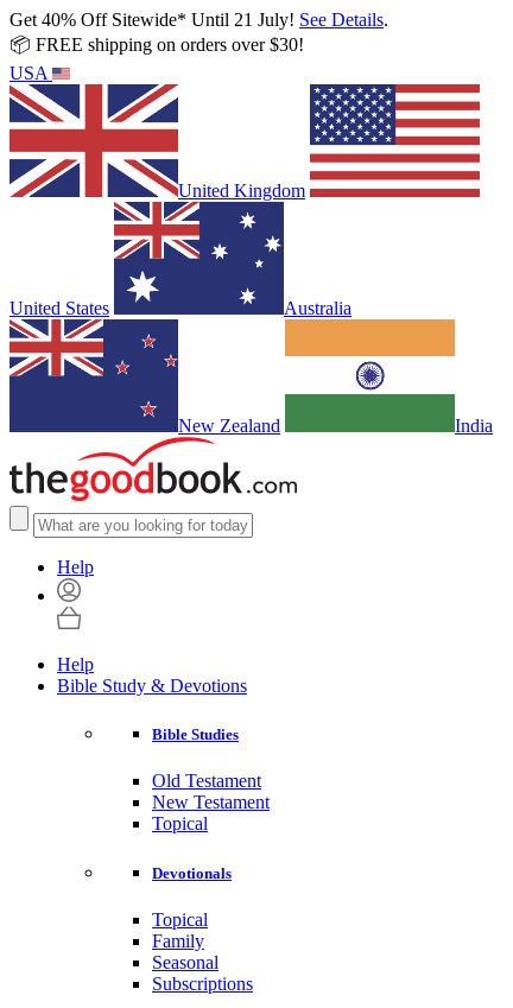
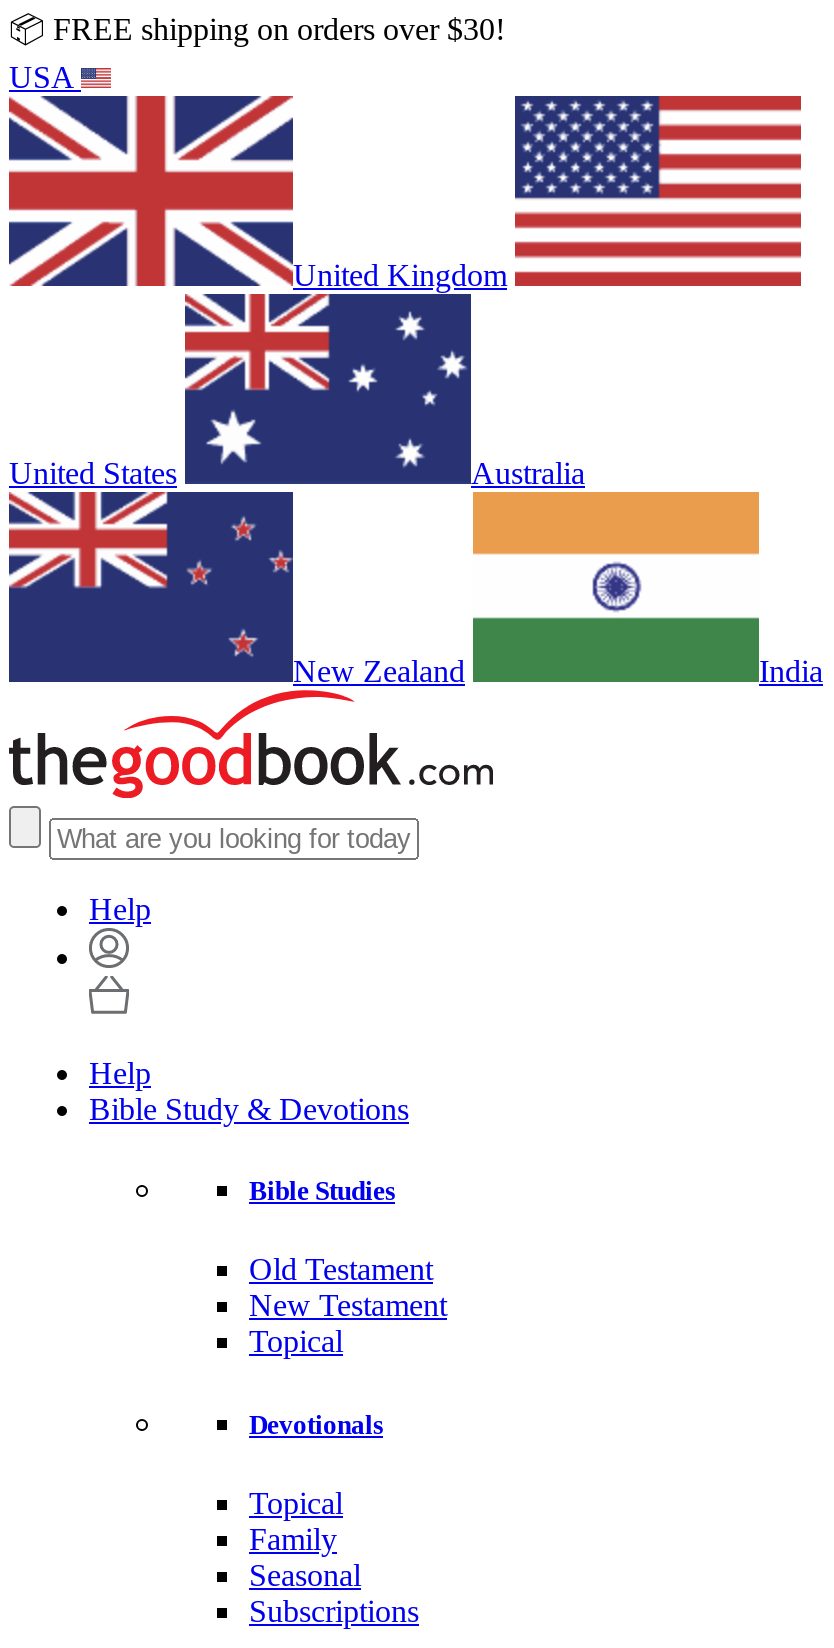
- Get 40% Off Sitewide* Until 21 July! See Details.
